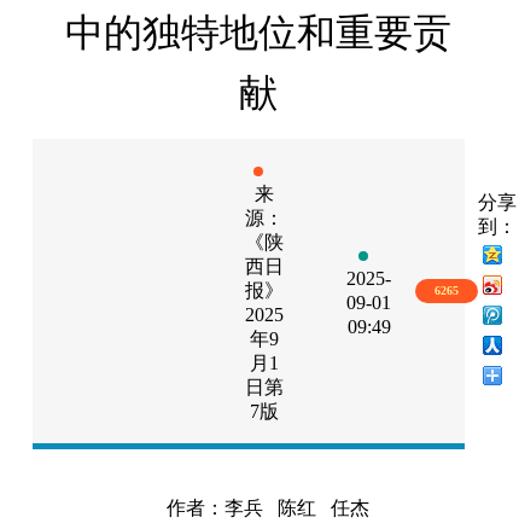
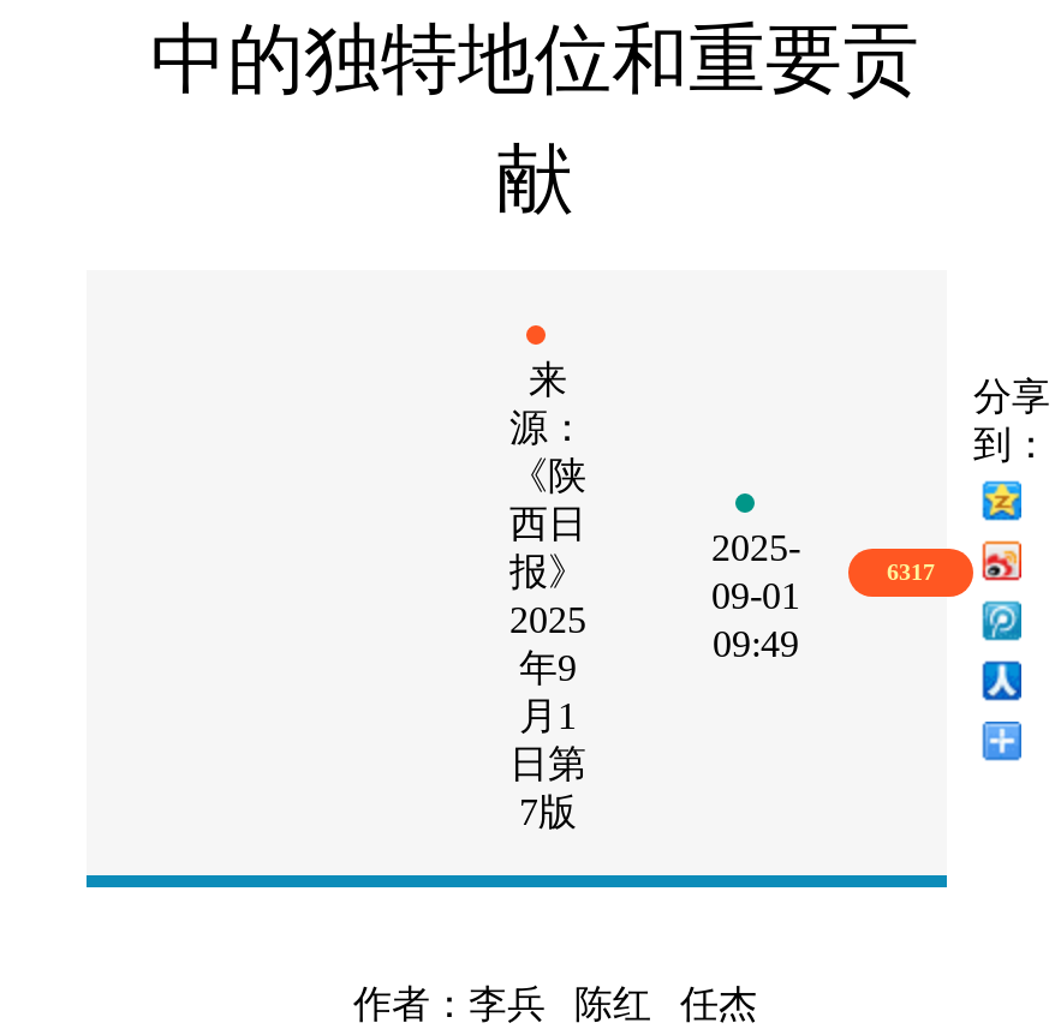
- 6265
+ 6317
